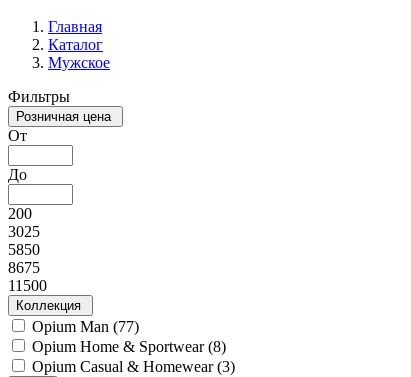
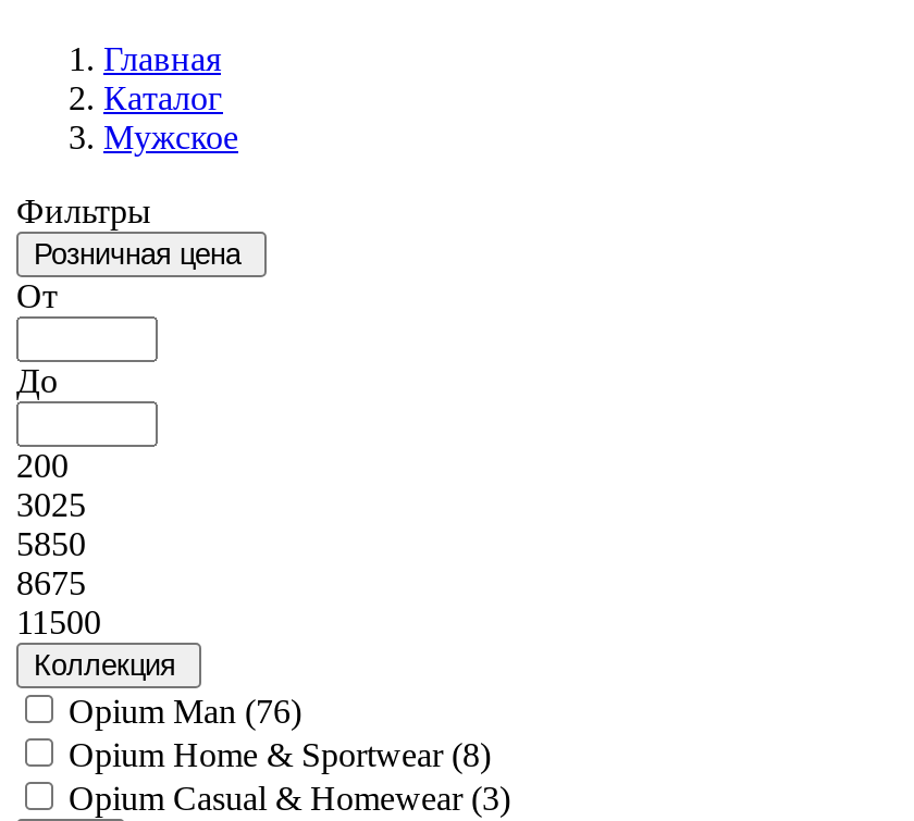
- Opium Man (77)
+ Opium Man (76)
